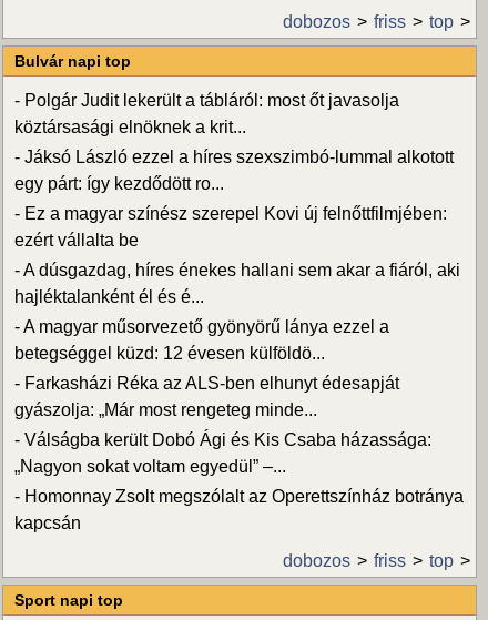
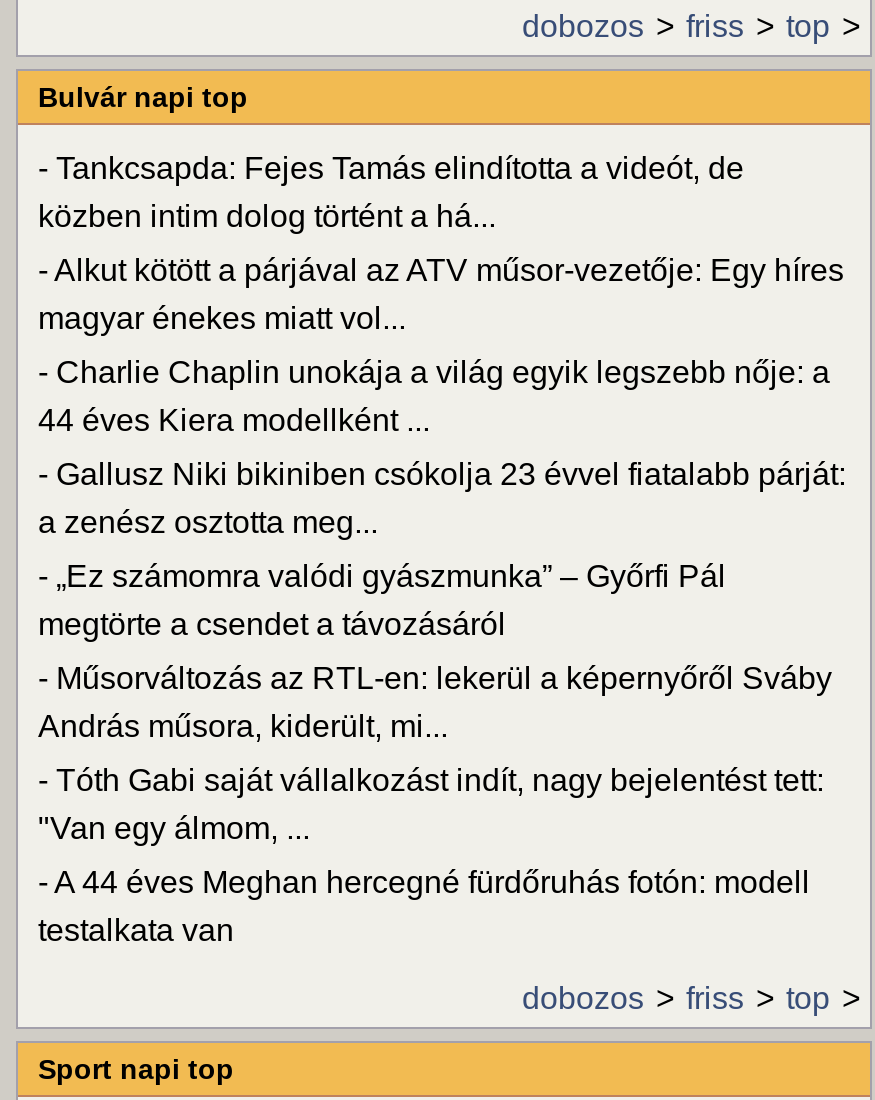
- - Polgár Judit lekerült a tábláról: most őt javasolja
- köztársasági elnöknek a krit...
+ - Tankcsapda: Fejes Tamás elindította a videót, de
+ közben intim dolog történt a há...

- - Jáksó László ezzel a híres szexszimbó-lummal alkotott
- egy párt: így kezdődött ro...
+ - Alkut kötött a párjával az ATV műsor-vezetője: Egy híres
+ magyar énekes miatt vol...

- - Ez a magyar színész szerepel Kovi új felnőttfilmjében:
- ezért vállalta be
+ - Charlie Chaplin unokája a világ egyik legszebb nője: a
+ 44 éves Kiera modellként ...

- - A dúsgazdag, híres énekes hallani sem akar a fiáról, aki
- hajléktalanként él és é...
+ - Gallusz Niki bikiniben csókolja 23 évvel fiatalabb párját:
+ a zenész osztotta meg...

- - A magyar műsorvezető gyönyörű lánya ezzel a
- betegséggel küzd: 12 évesen külföldö...
+ - „Ez számomra valódi gyászmunka” – Győrfi Pál
+ megtörte a csendet a távozásáról

- - Farkasházi Réka az ALS-ben elhunyt édesapját
- gyászolja: „Már most rengeteg minde...
+ - Műsorváltozás az RTL-en: lekerül a képernyőről Sváby
+ András műsora, kiderült, mi...

- - Válságba került Dobó Ági és Kis Csaba házassága:
- „Nagyon sokat voltam egyedül” –...
+ - Tóth Gabi saját vállalkozást indít, nagy bejelentést tett:
+ "Van egy álmom, ...

- - Homonnay Zsolt megszólalt az Operettszínház botránya
- kapcsán
+ - A 44 éves Meghan hercegné fürdőruhás fotón: modell
+ testalkata van
